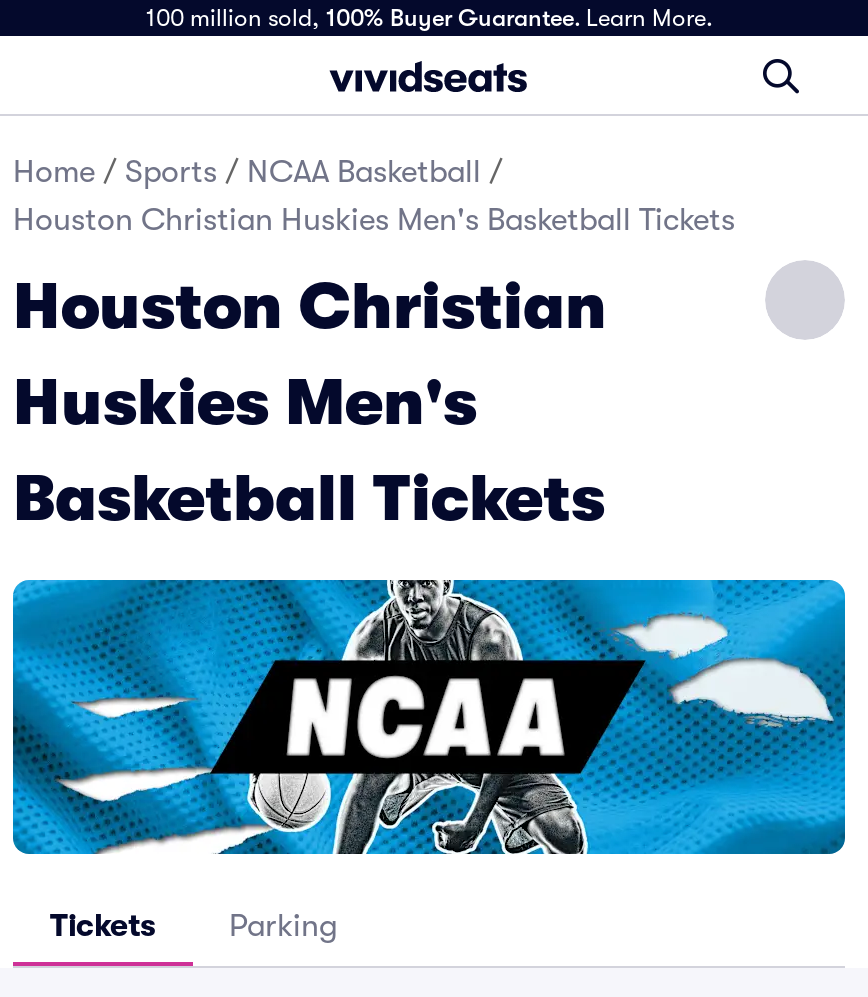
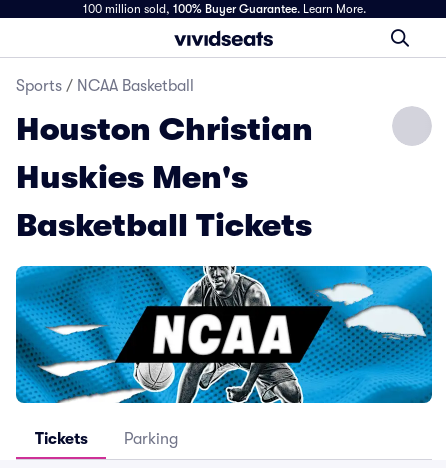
- Home / Sports / NCAA Basketball /
- Houston Christian Huskies Men's Basketball Tickets
+ Sports / NCAA Basketball
